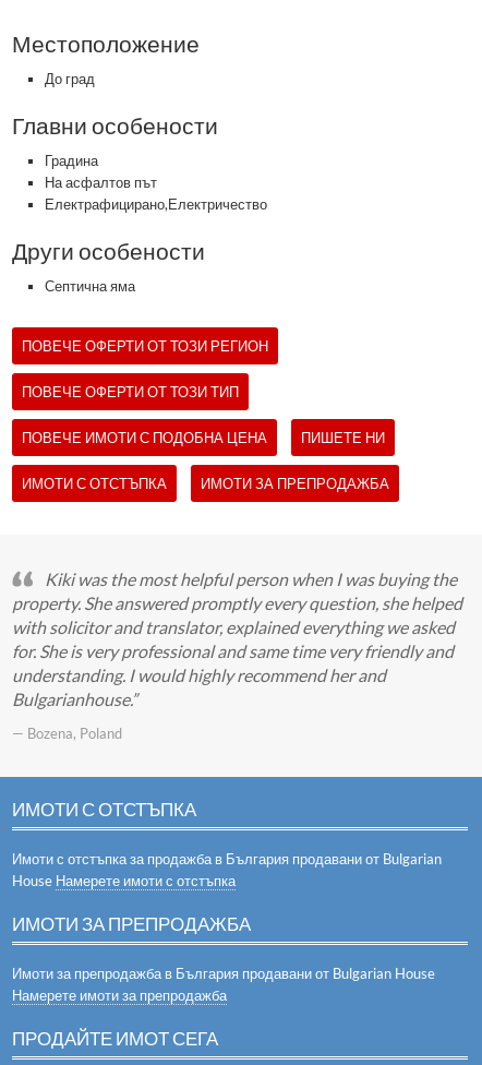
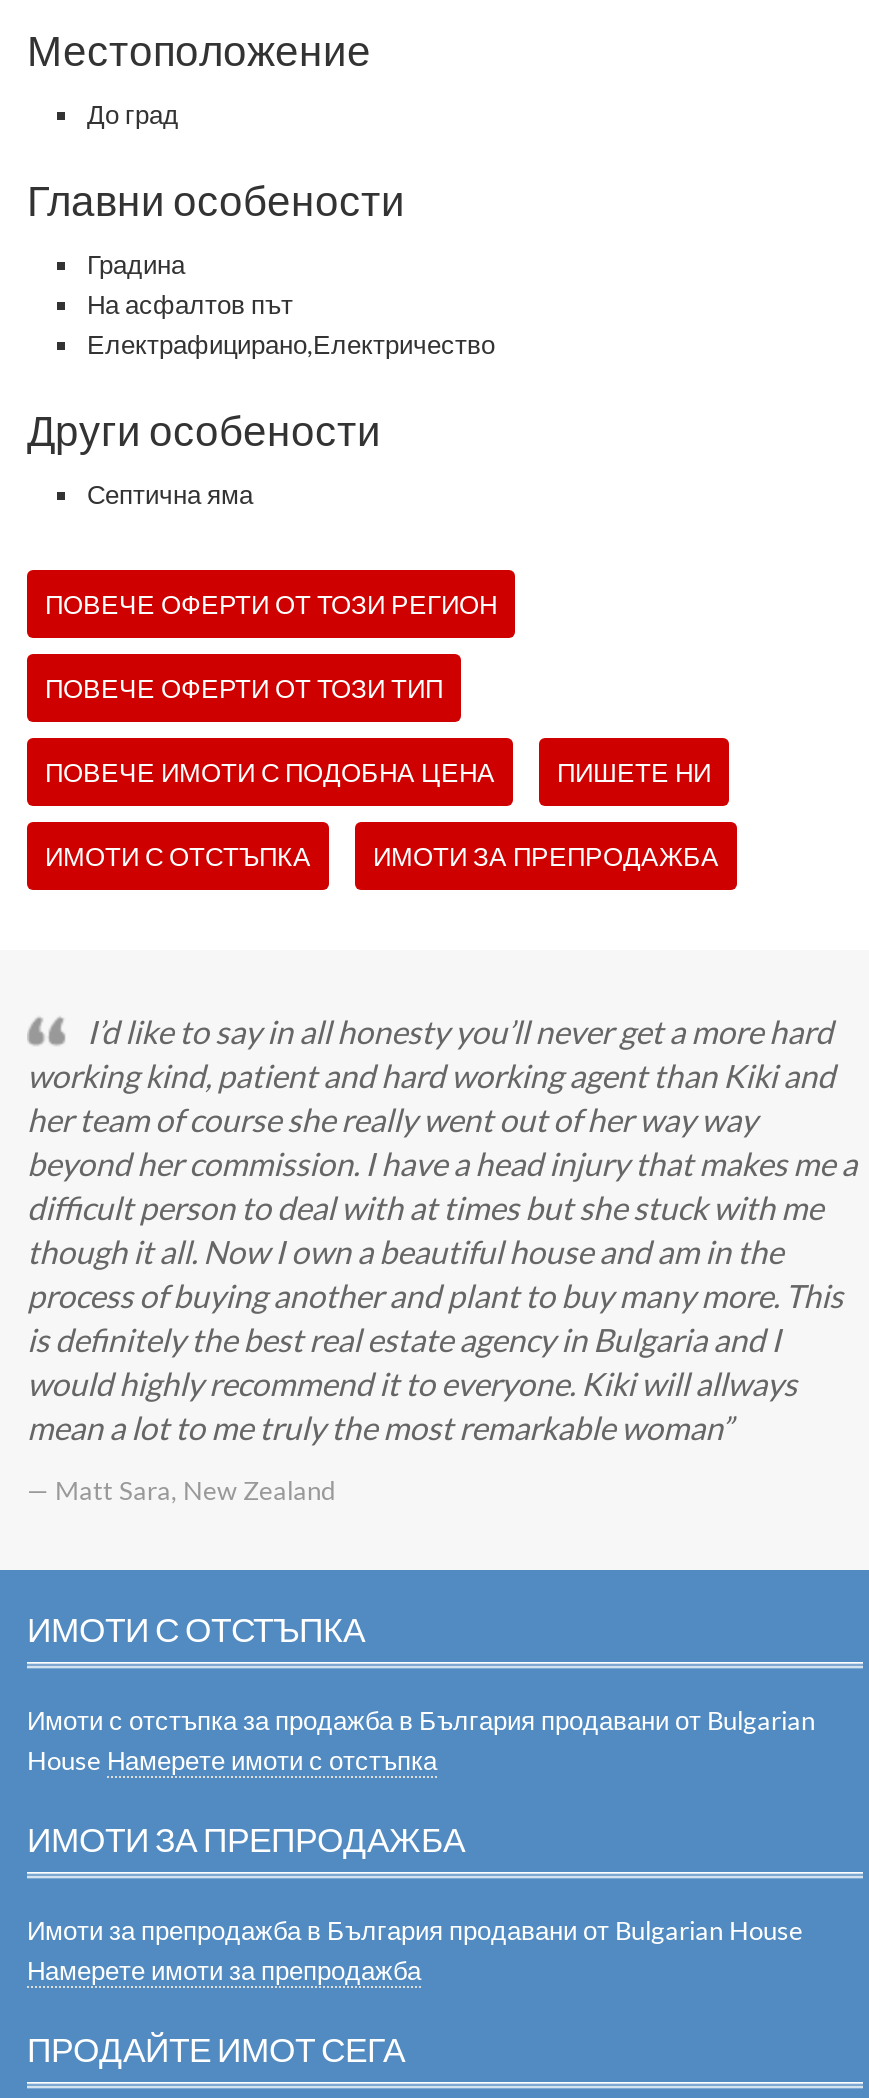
- Kiki was the most helpful person when I was buying the
- property. She answered promptly every question, she helped
- with solicitor and translator, explained everything we asked
- for. She is very professional and same time very friendly and
- understanding. I would highly recommend her and
- Bulgarianhouse.
+ I’d like to say in all honesty you’ll never get a more hard
+ working kind, patient and hard working agent than Kiki and
+ her team of course she really went out of her way way
+ beyond her commission. I have a head injury that makes me a
+ difficult person to deal with at times but she stuck with me
+ though it all. Now I own a beautiful house and am in the
+ process of buying another and plant to buy many more. This
+ is definitely the best real estate agency in Bulgaria and I
+ would highly recommend it to everyone. Kiki will allways
+ mean a lot to me truly the most remarkable woman

- — Bozena, Poland
+ — Matt Sara, New Zealand
